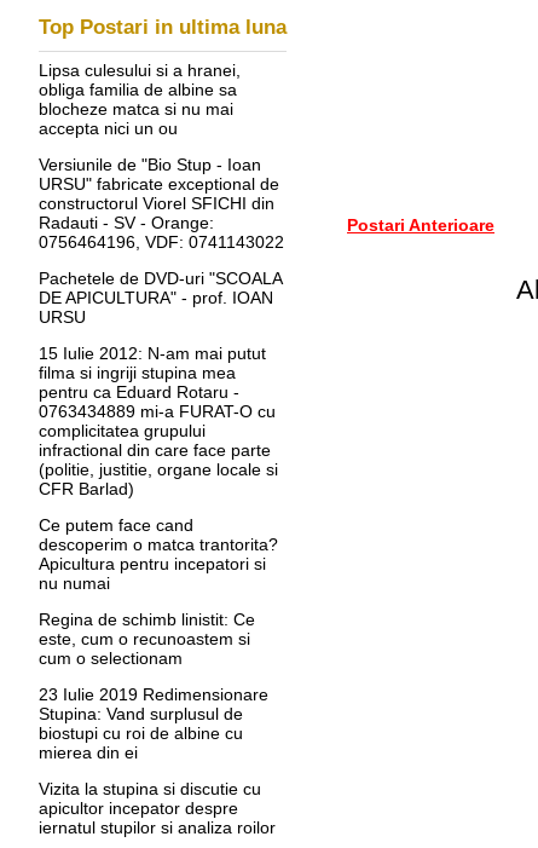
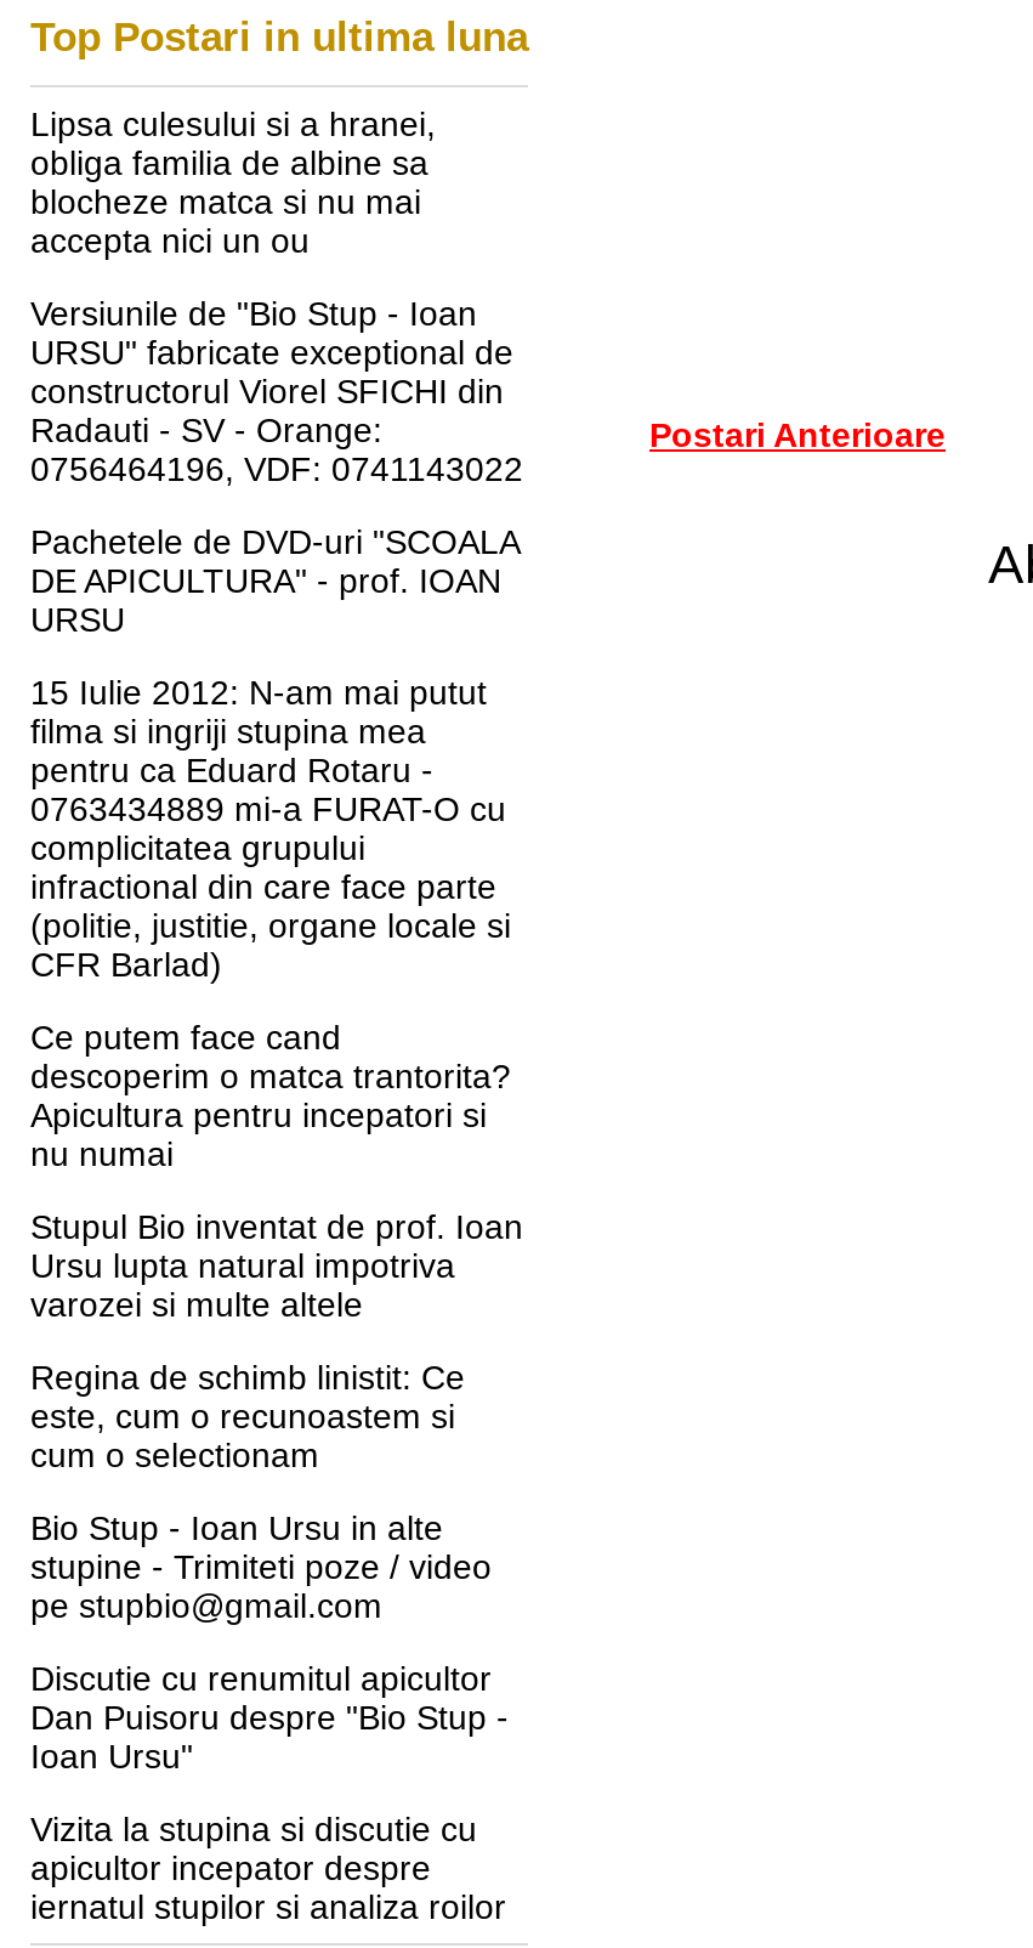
+ Stupul Bio inventat de prof. Ioan
+ Ursu lupta natural impotriva
+ varozei si multe altele

- 23 Iulie 2019 Redimensionare
- Stupina: Vand surplusul de
- biostupi cu roi de albine cu
- mierea din ei
+ Bio Stup - Ioan Ursu in alte
+ stupine - Trimiteti poze / video
+ pe stupbio@gmail.com
+ Discutie cu renumitul apicultor
+ Dan Puisoru despre "Bio Stup -
+ Ioan Ursu"
